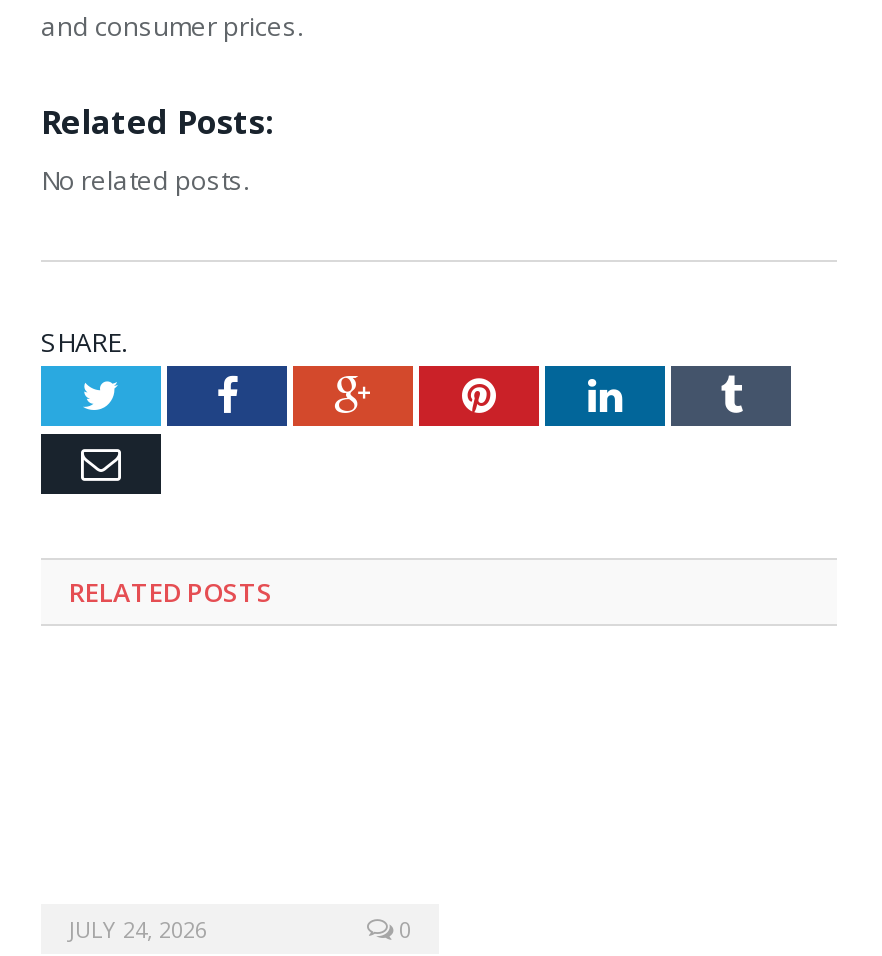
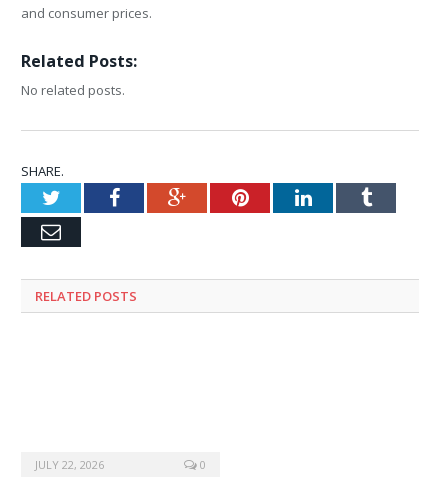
- JULY 24, 2026
+ JULY 22, 2026
